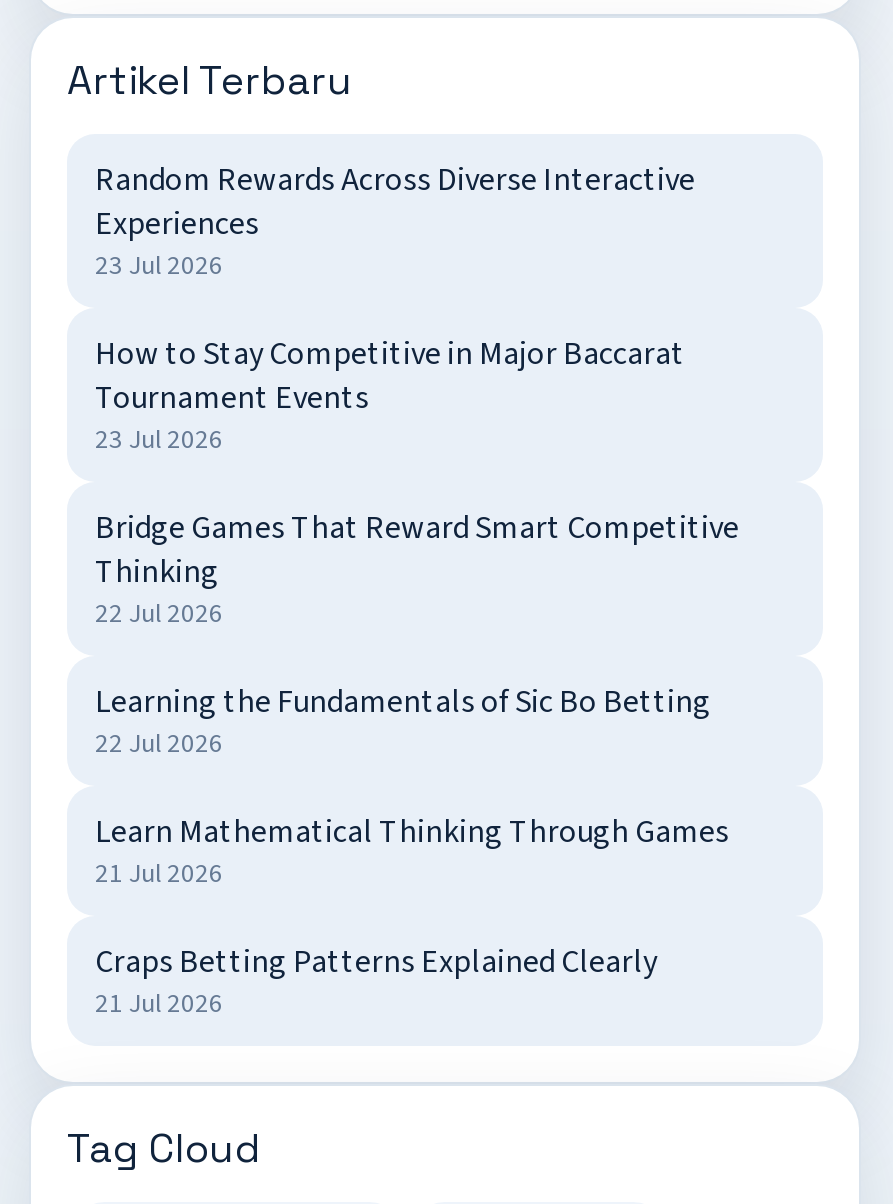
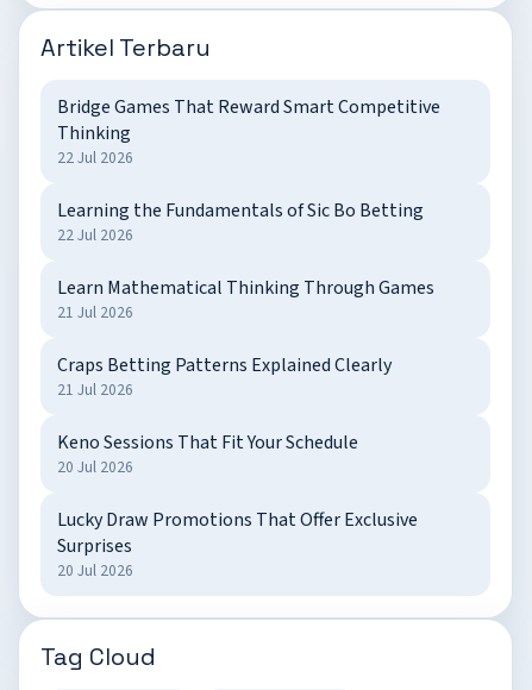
- Random Rewards Across Diverse Interactive
- Experiences
- 23 Jul 2026
- How to Stay Competitive in Major Baccarat
- Tournament Events
- 23 Jul 2026

moved up: Bridge Games That Reward Smart Competitive | Thinking | 22 Jul 2026 | ... | Craps Betting Patterns Explained Clearly | 21 Jul 2026

+ Keno Sessions That Fit Your Schedule
+ 20 Jul 2026
+ Lucky Draw Promotions That Offer Exclusive
+ Surprises
+ 20 Jul 2026
